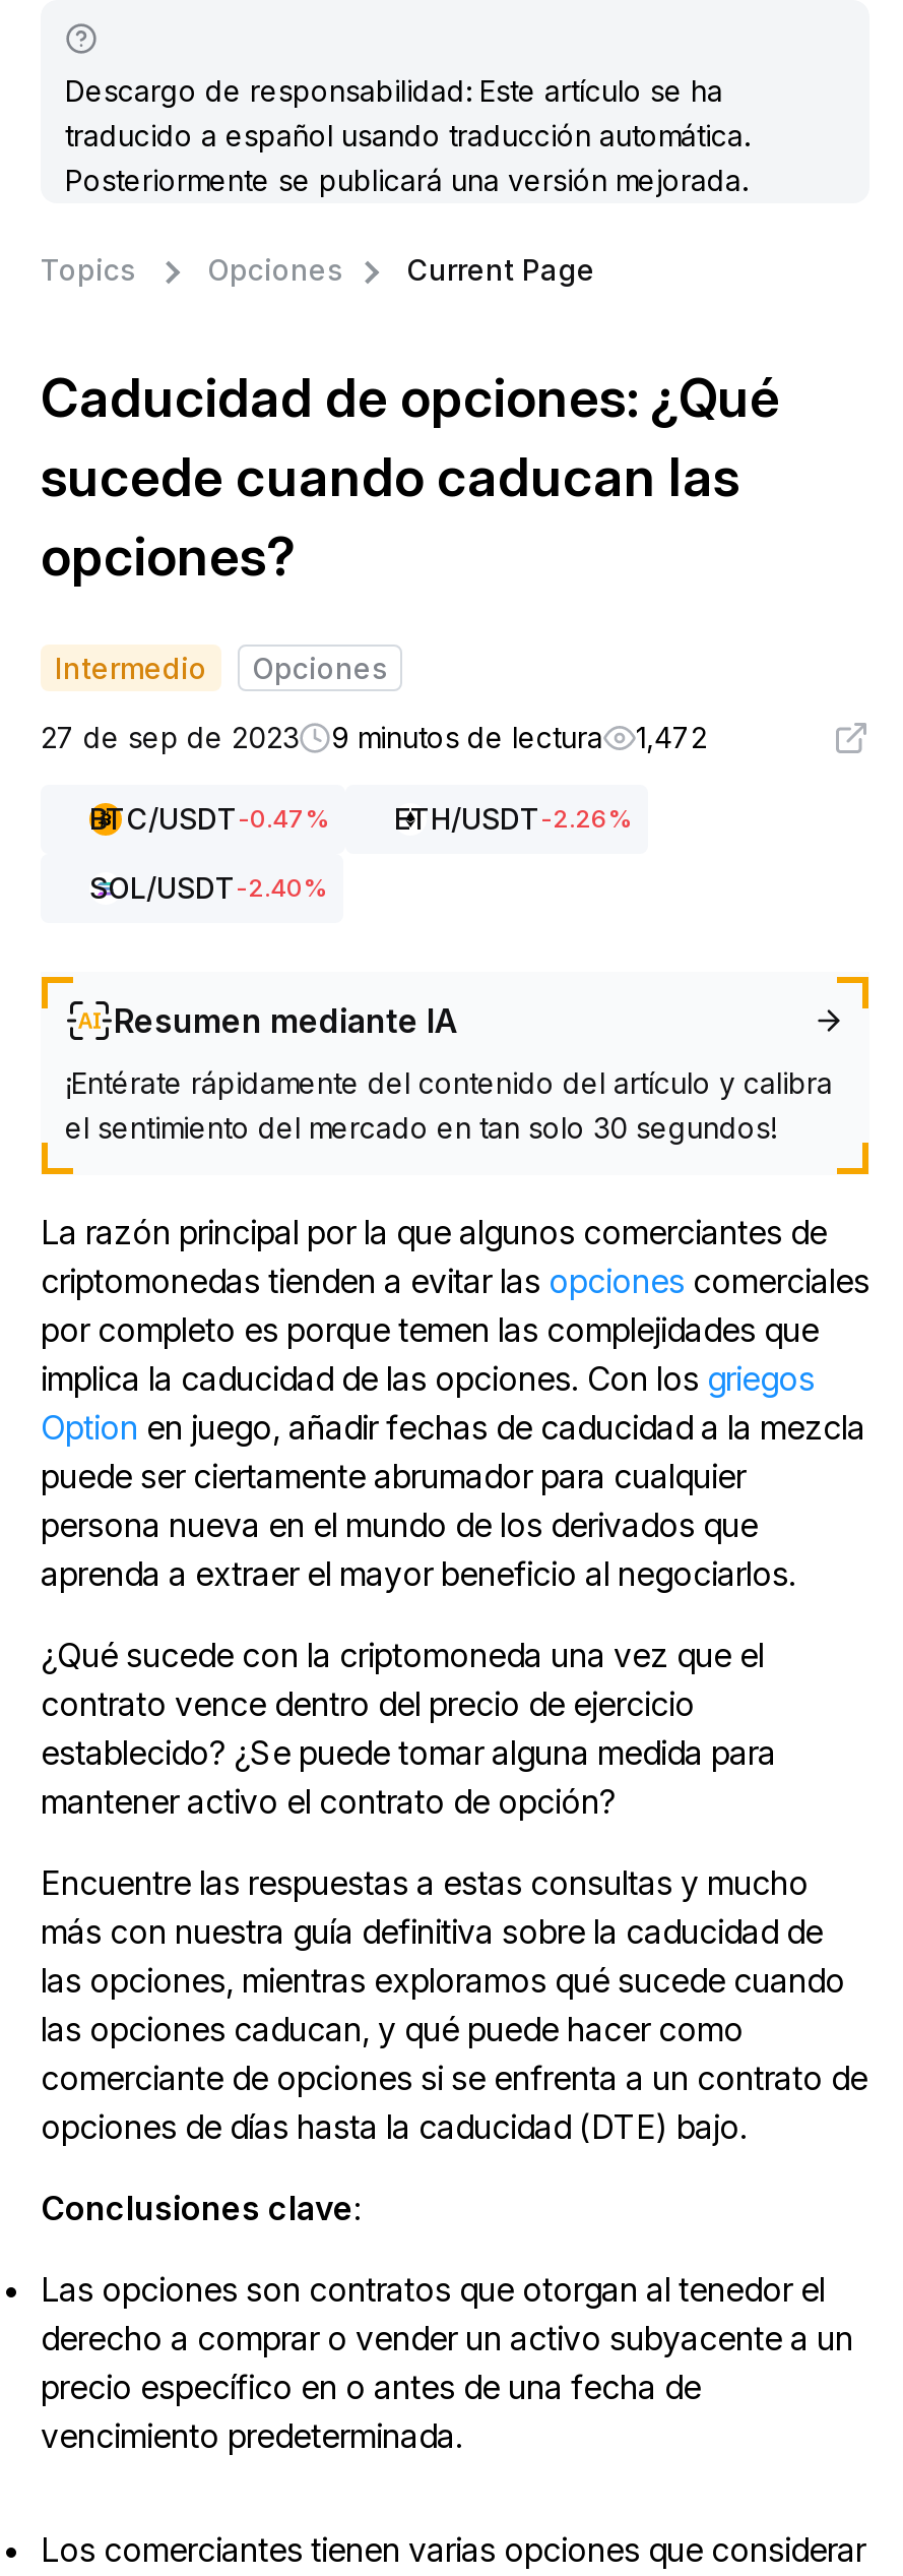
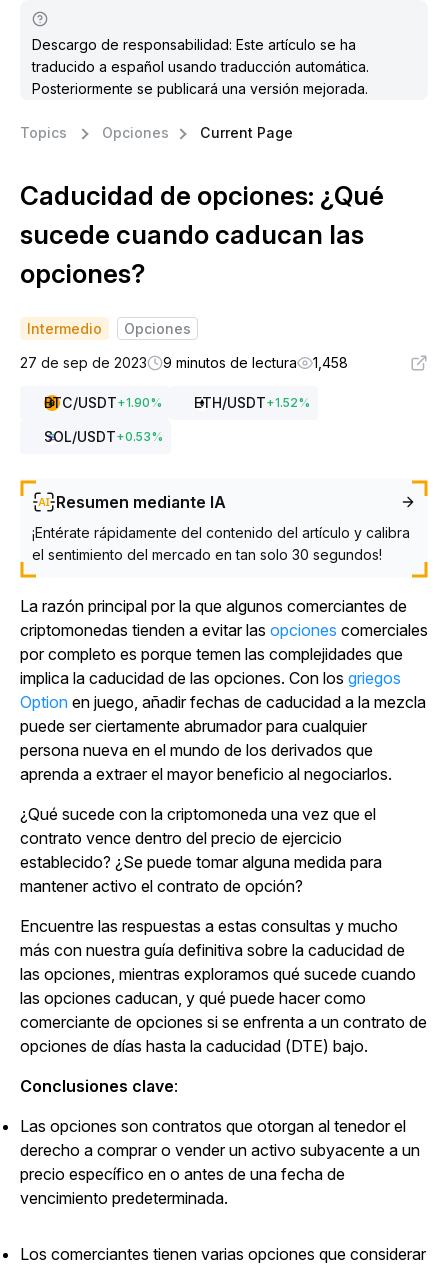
- 27 de sep de 2023 9 minutos de lectura 1,472
+ 27 de sep de 2023 9 minutos de lectura 1,458

- BTC/USDT-0.47%
- ETH/USDT-2.26%
+ BTC/USDT + 1.90%
+ ETH/USDT + 1.52%

- SOL/USDT-2.40%
+ SOL/USDT + 0.53%
